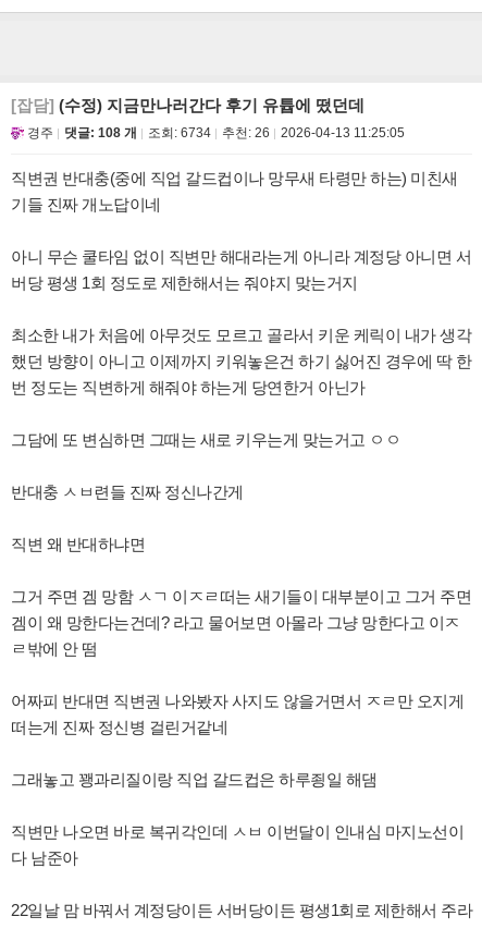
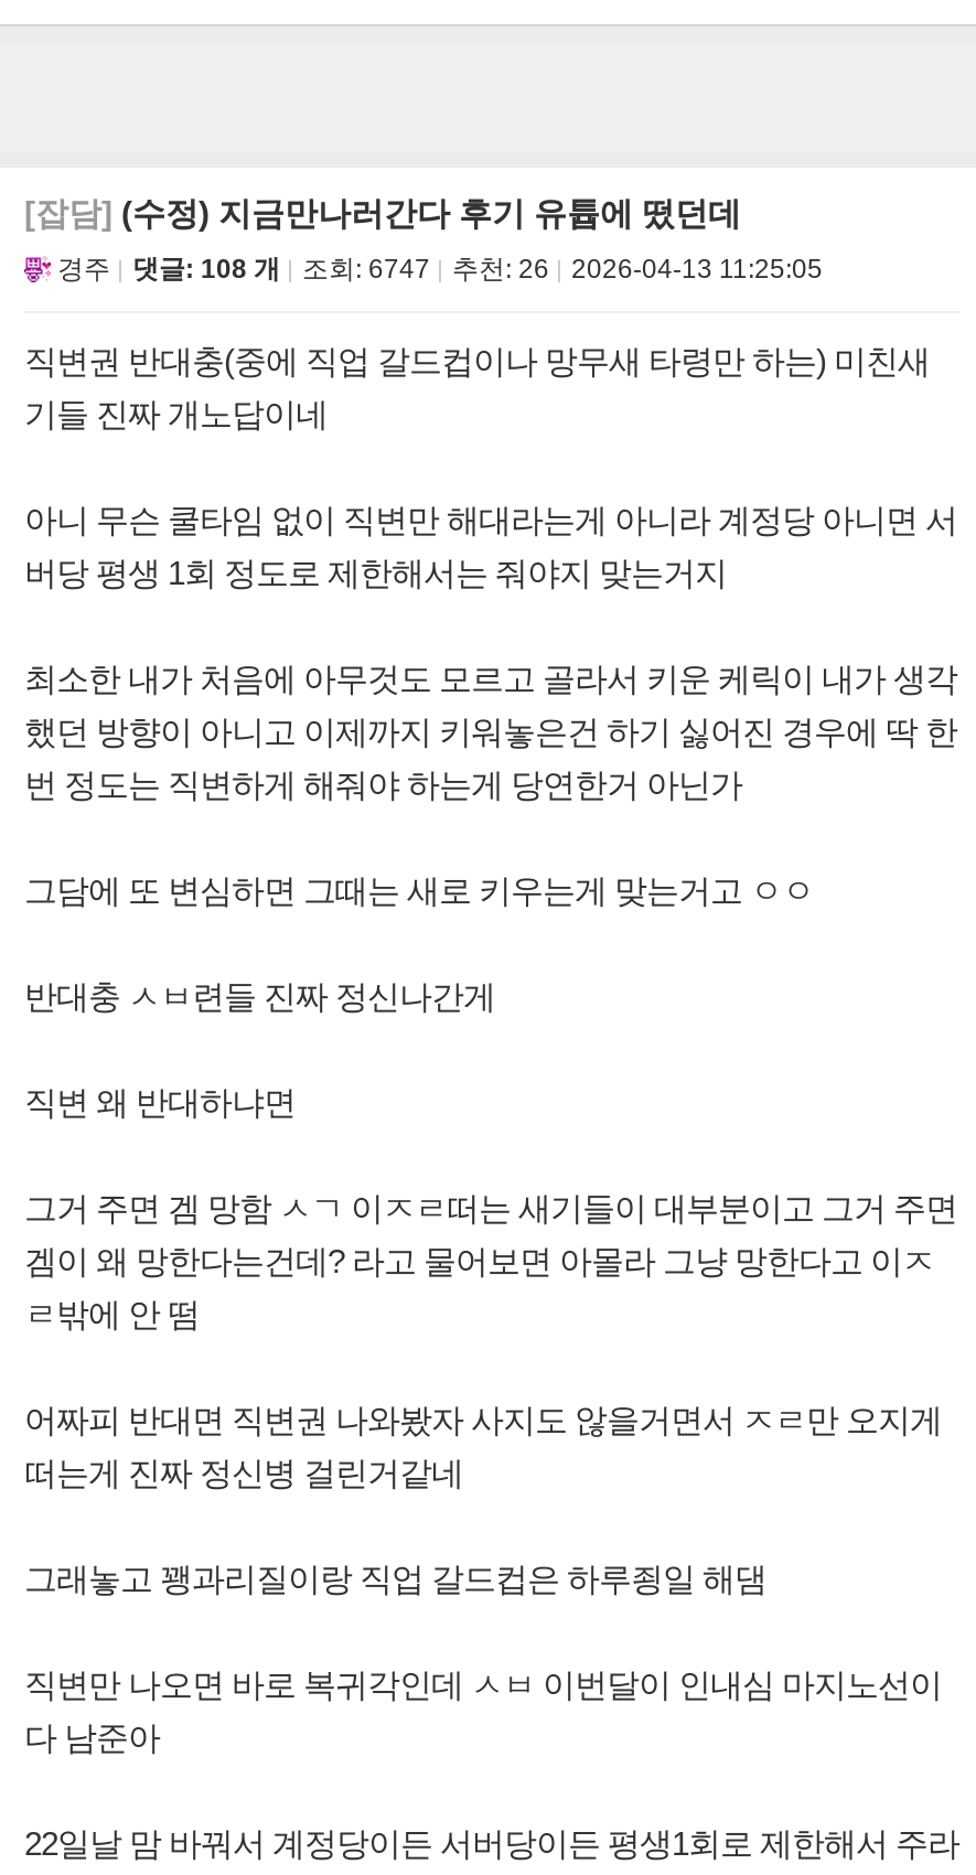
- 경주 댓글: 108 개 조회: 6734 추천: 26 2026-04-13 11:25:05
+ 경주 댓글: 108 개 조회: 6747 추천: 26 2026-04-13 11:25:05
